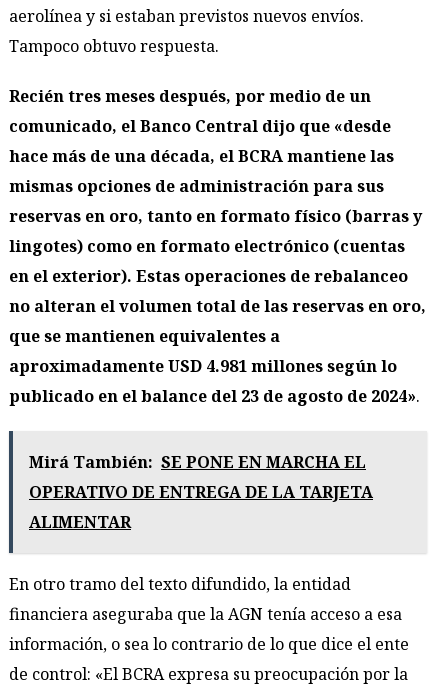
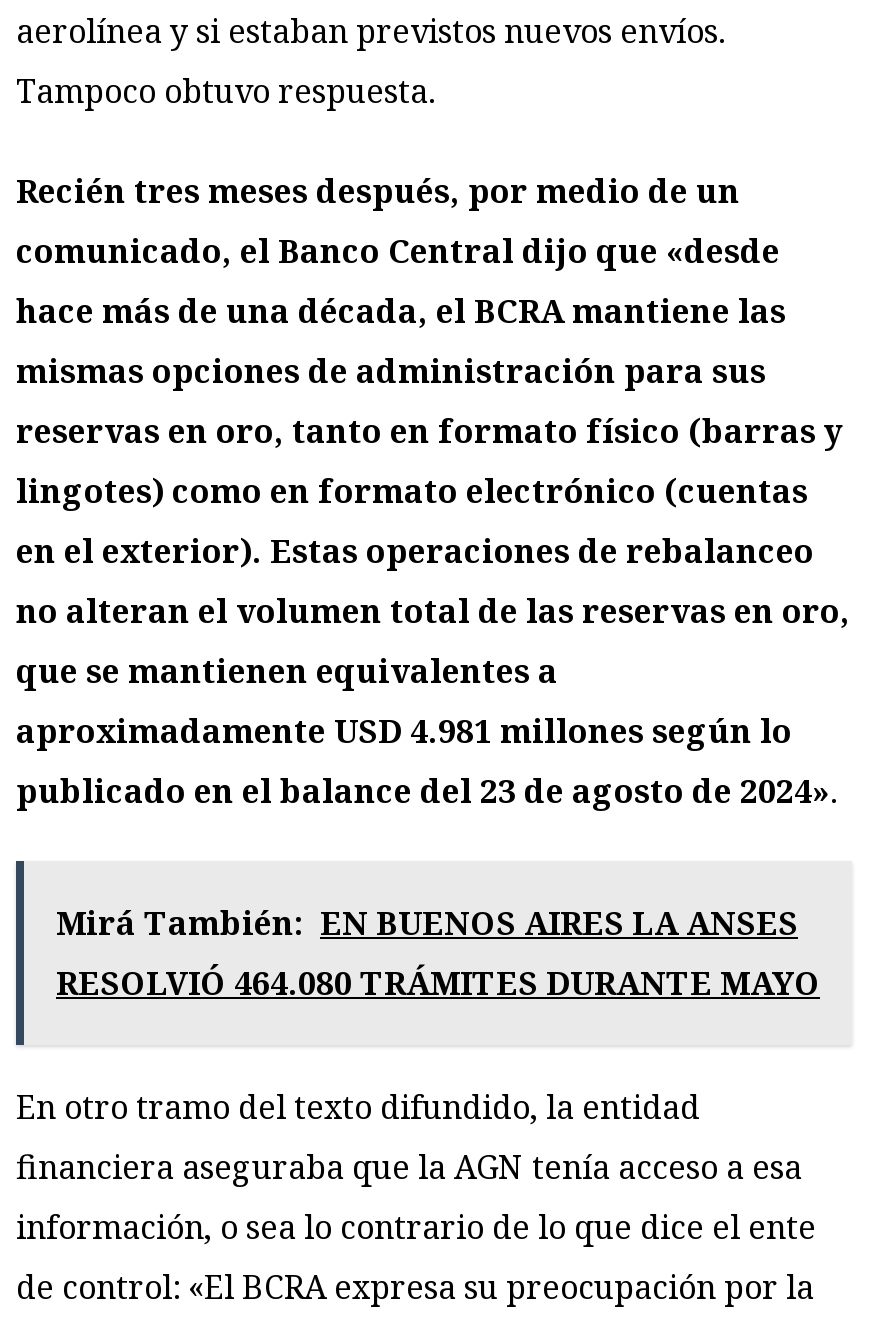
- Mirá También: SE PONE EN MARCHA EL
- OPERATIVO DE ENTREGA DE LA TARJETA
- ALIMENTAR
+ Mirá También: EN BUENOS AIRES LA ANSES
+ RESOLVIÓ 464.080 TRÁMITES DURANTE MAYO
